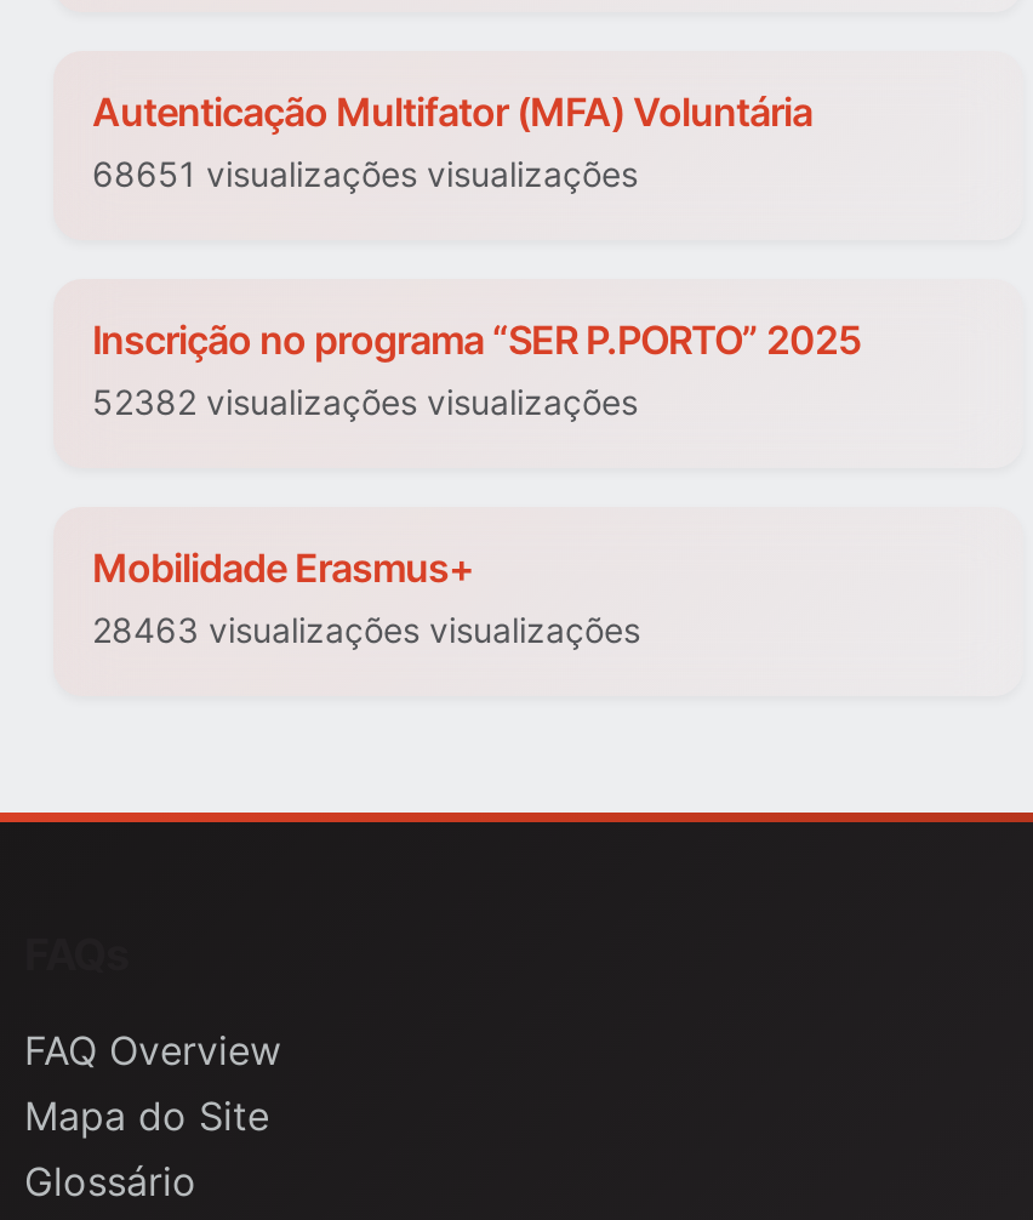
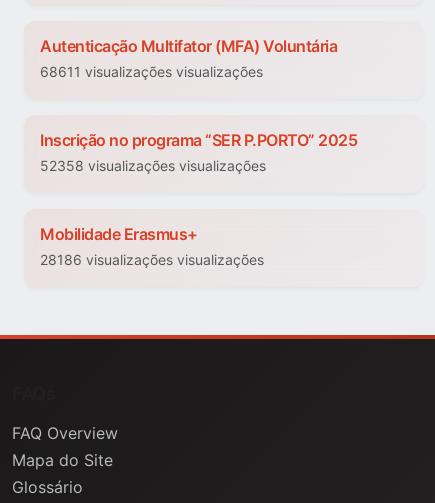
- 68651 visualizações visualizações
+ 68611 visualizações visualizações

- 52382 visualizações visualizações
+ 52358 visualizações visualizações

- 28463 visualizações visualizações
+ 28186 visualizações visualizações
